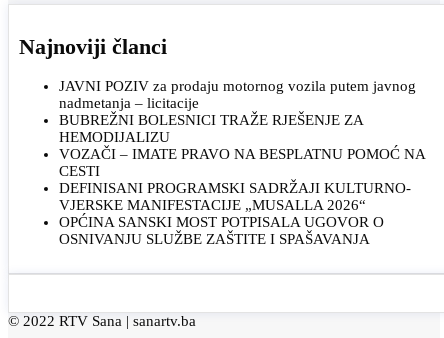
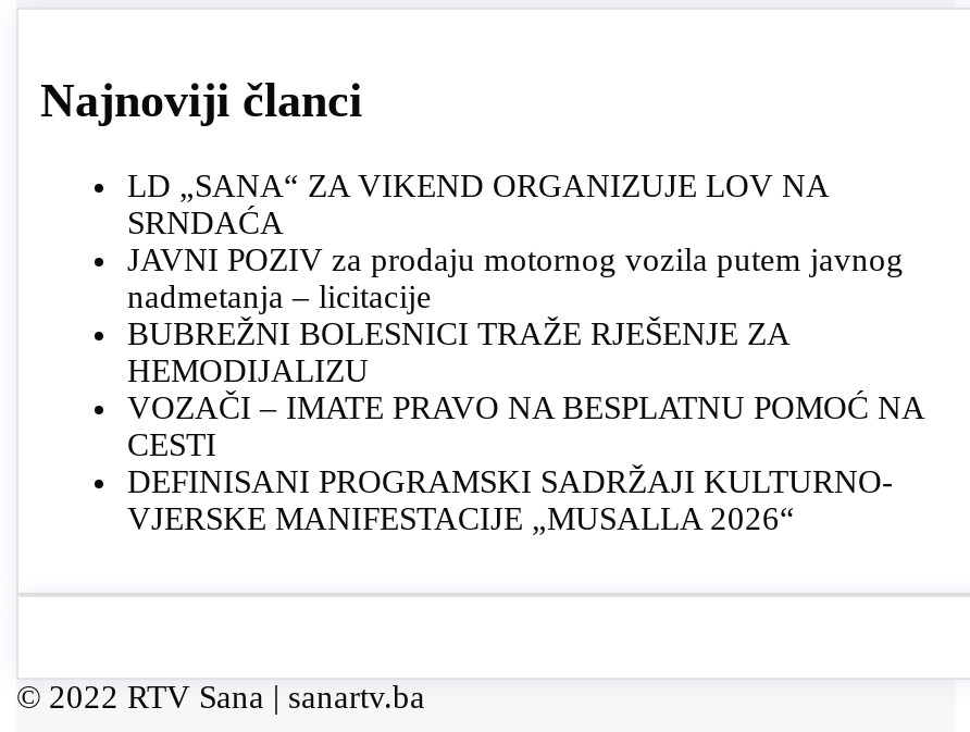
+ LD „SANA“ ZA VIKEND ORGANIZUJE LOV NA
+ SRNDAĆA

moved down: JAVNI POZIV za prodaju motornog vozila putem javnog | nadmetanja – licitacije | BUBREŽNI BOLESNICI TRAŽE RJEŠENJE ZA | HEMODIJALIZU | VOZAČI – IMATE PRAVO NA BESPLATNU POMOĆ NA | CESTI | DEFINISANI PROGRAMSKI SADRŽAJI KULTURNO- | VJERSKE MANIFESTACIJE „MUSALLA 2026“

- OPĆINA SANSKI MOST POTPISALA UGOVOR O
- OSNIVANJU SLUŽBE ZAŠTITE I SPAŠAVANJA
